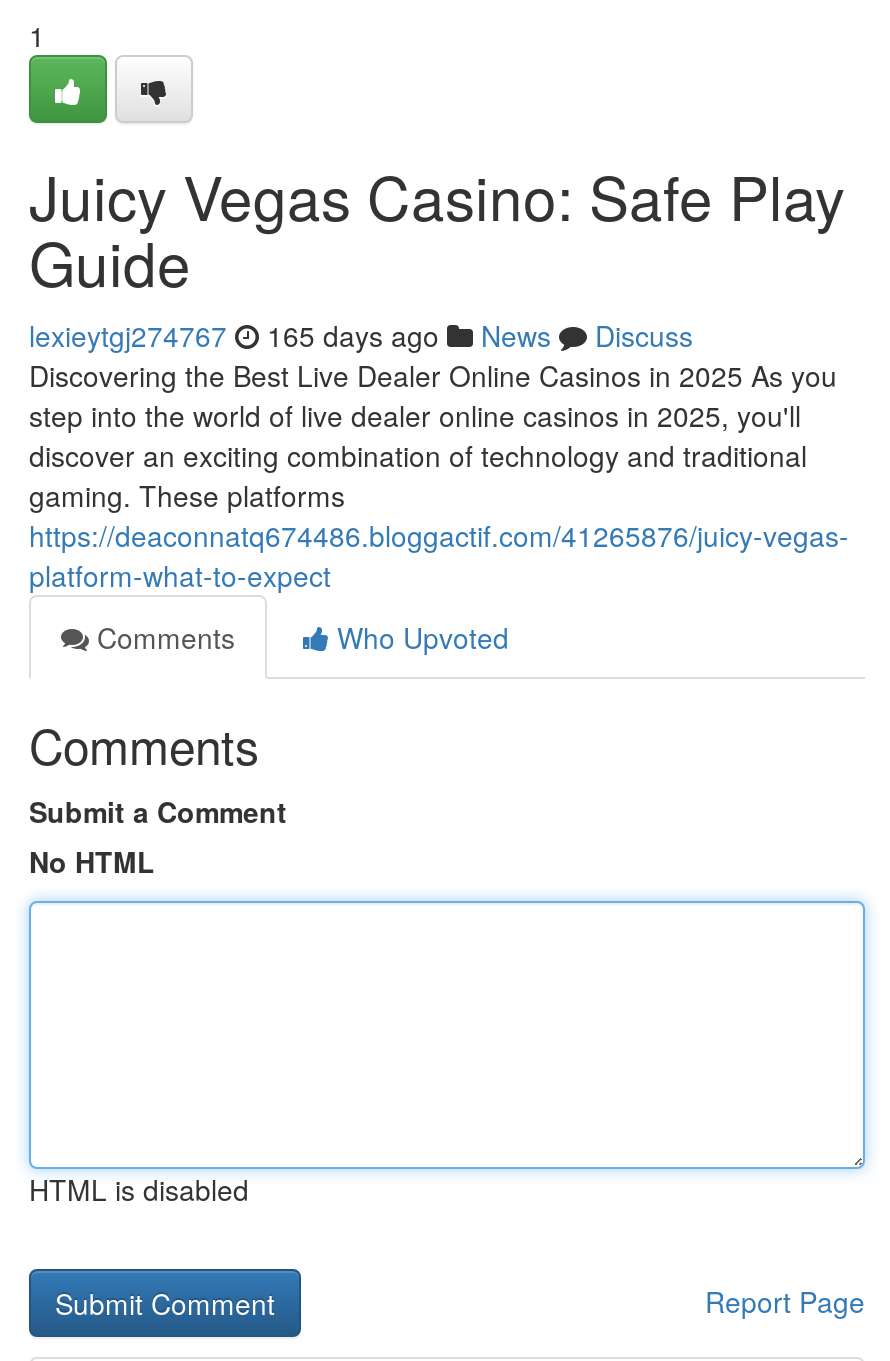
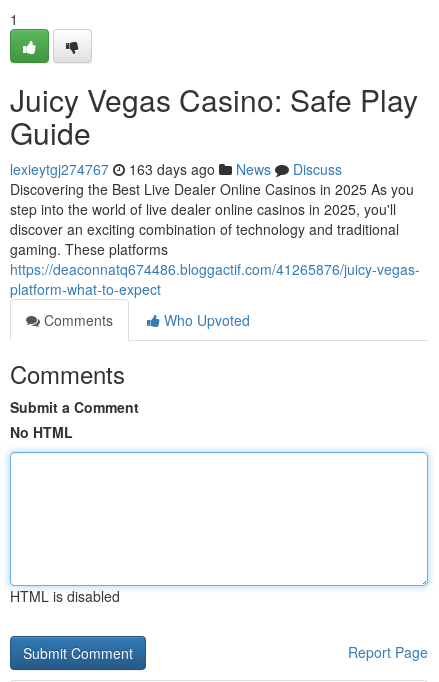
- lexieytgj274767 165 days ago News Discuss
+ lexieytgj274767 163 days ago News Discuss
